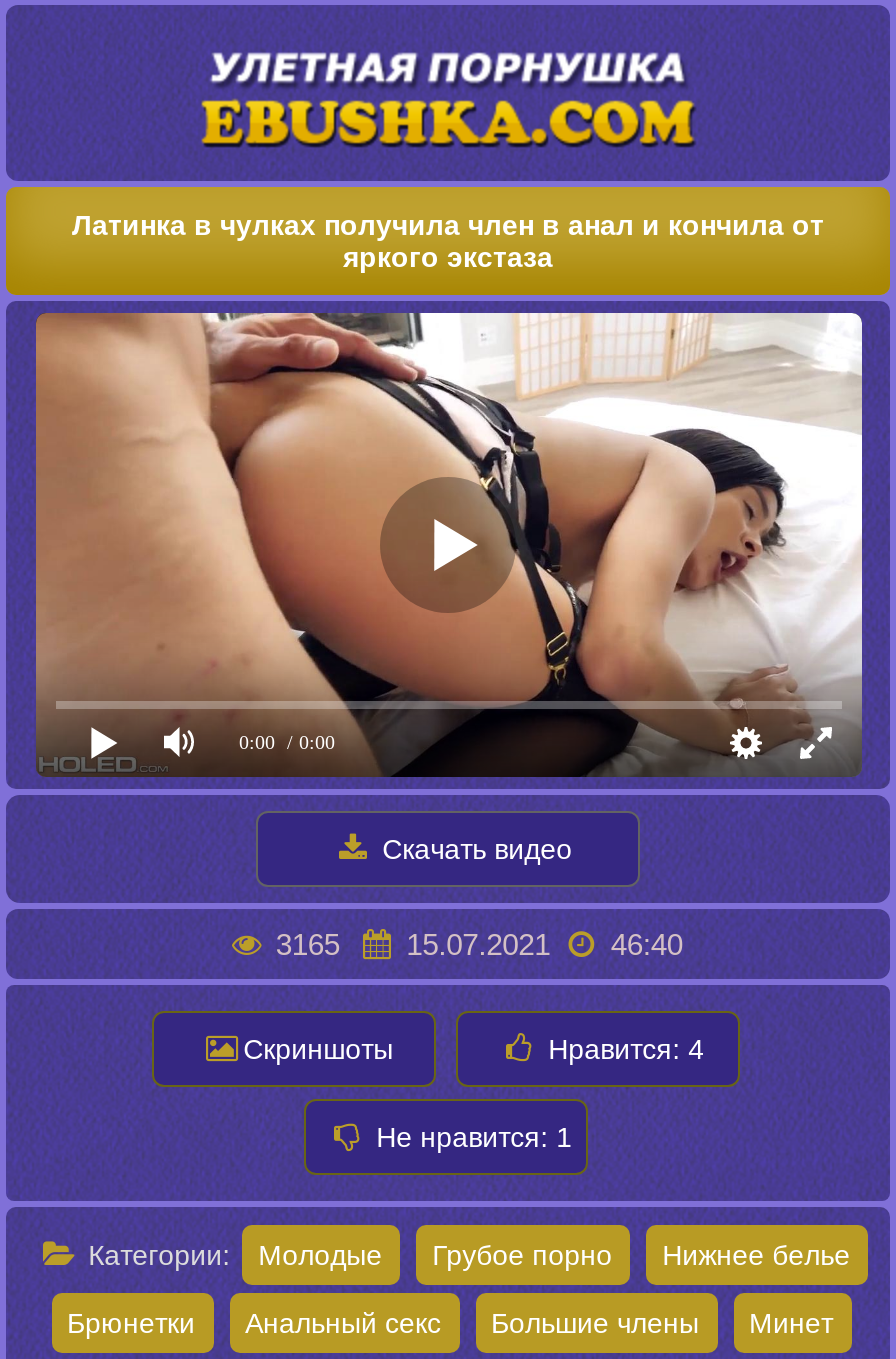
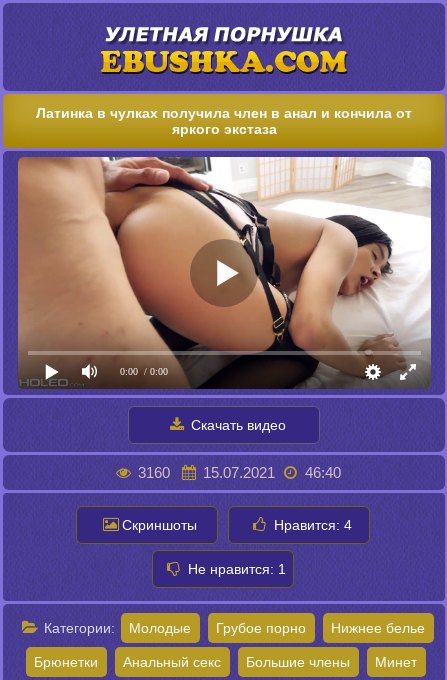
- 3165 15.07.2021 46:40
+ 3160 15.07.2021 46:40
